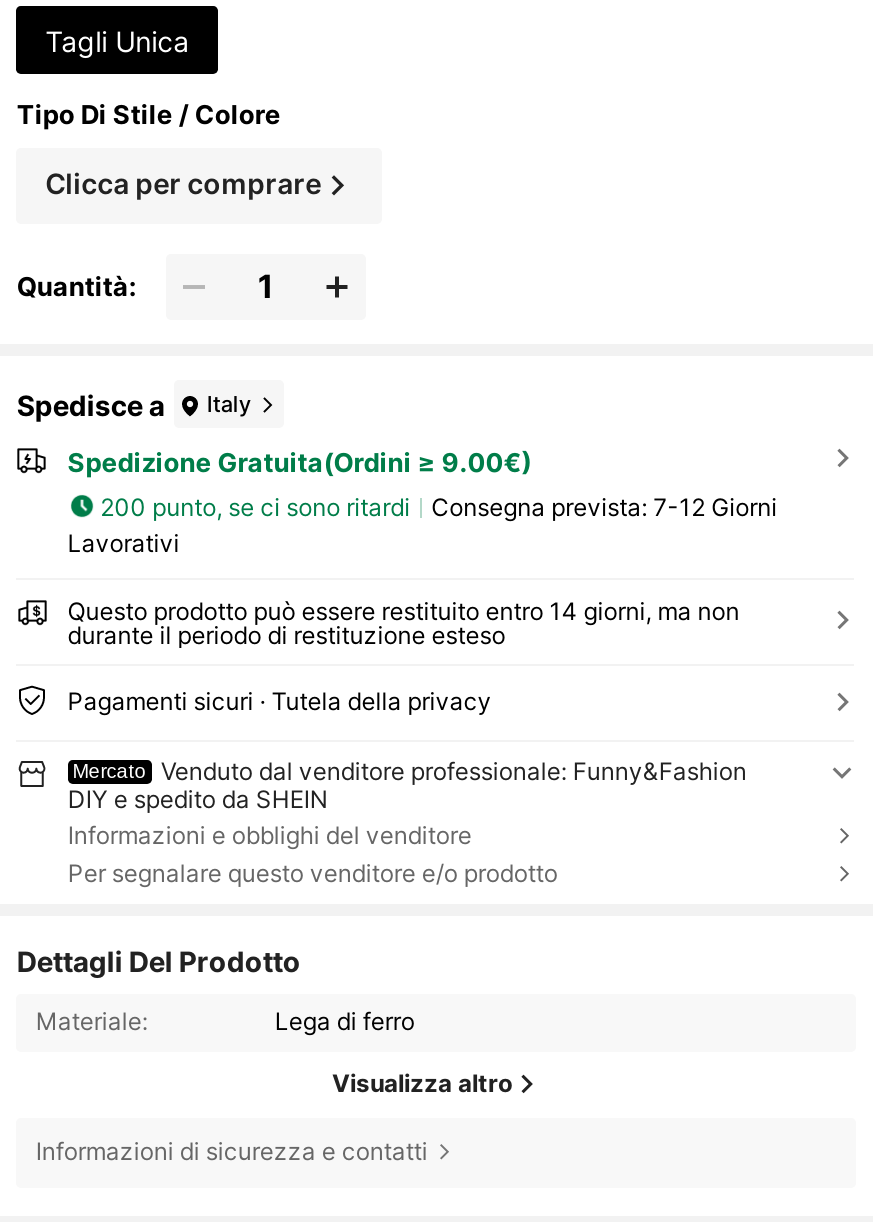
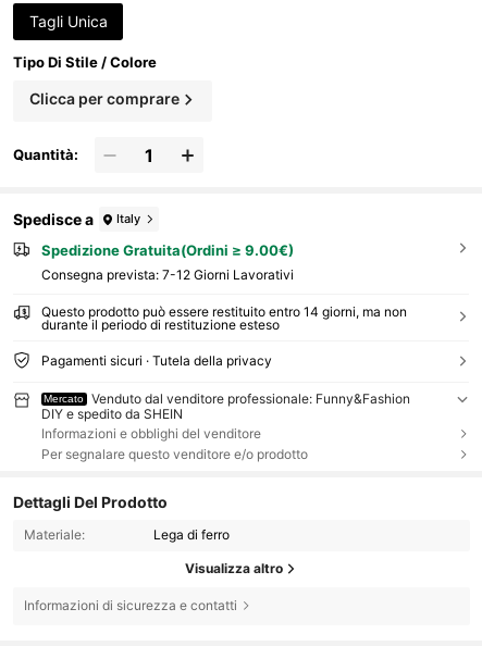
- 200 punto, se ci sono ritardi
- Consegna prevista: 7-12 Giorni
- Lavorativi
+ Consegna prevista: 7-12 Giorni Lavorativi
